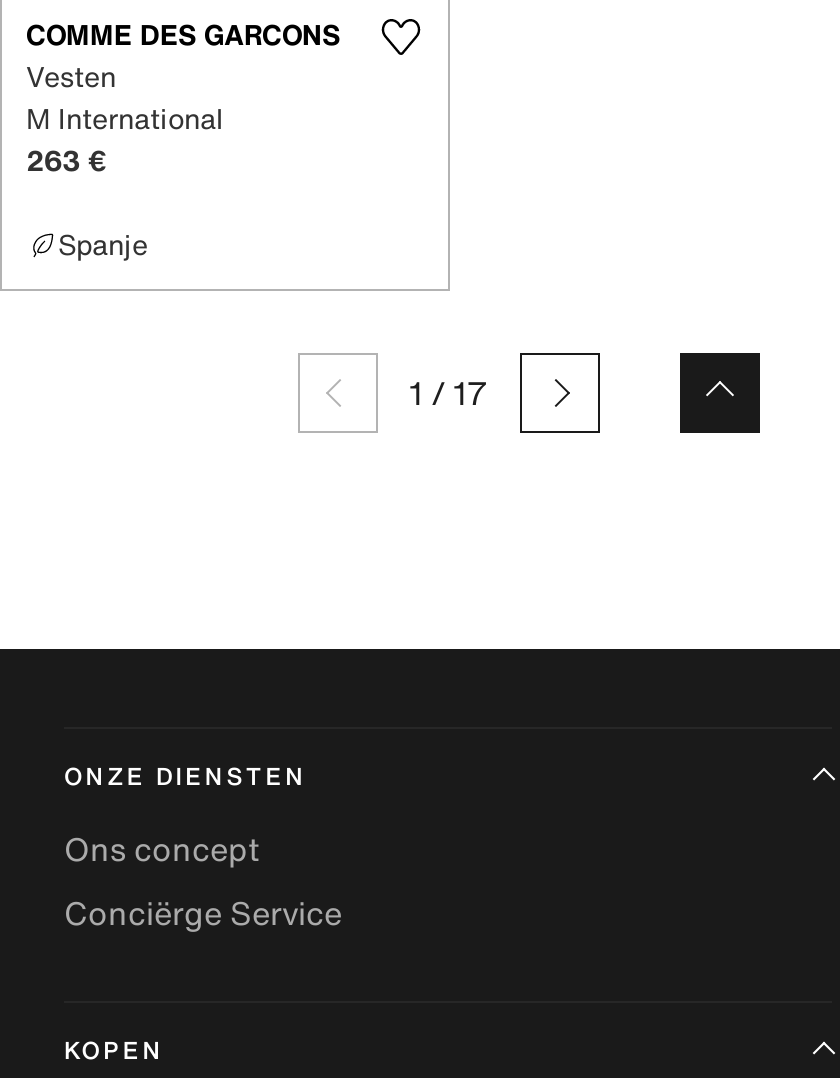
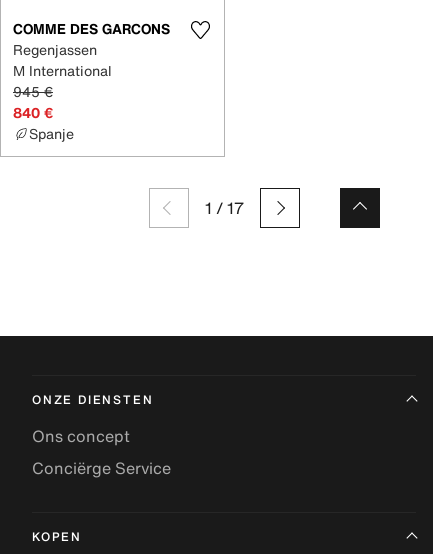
- Vesten
+ Regenjassen

- 263 €
+ 945 €
+ 840 €
